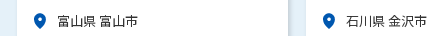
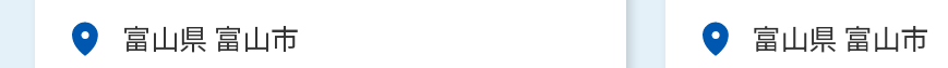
- 石川県 金沢市
+ 富山県 富山市
